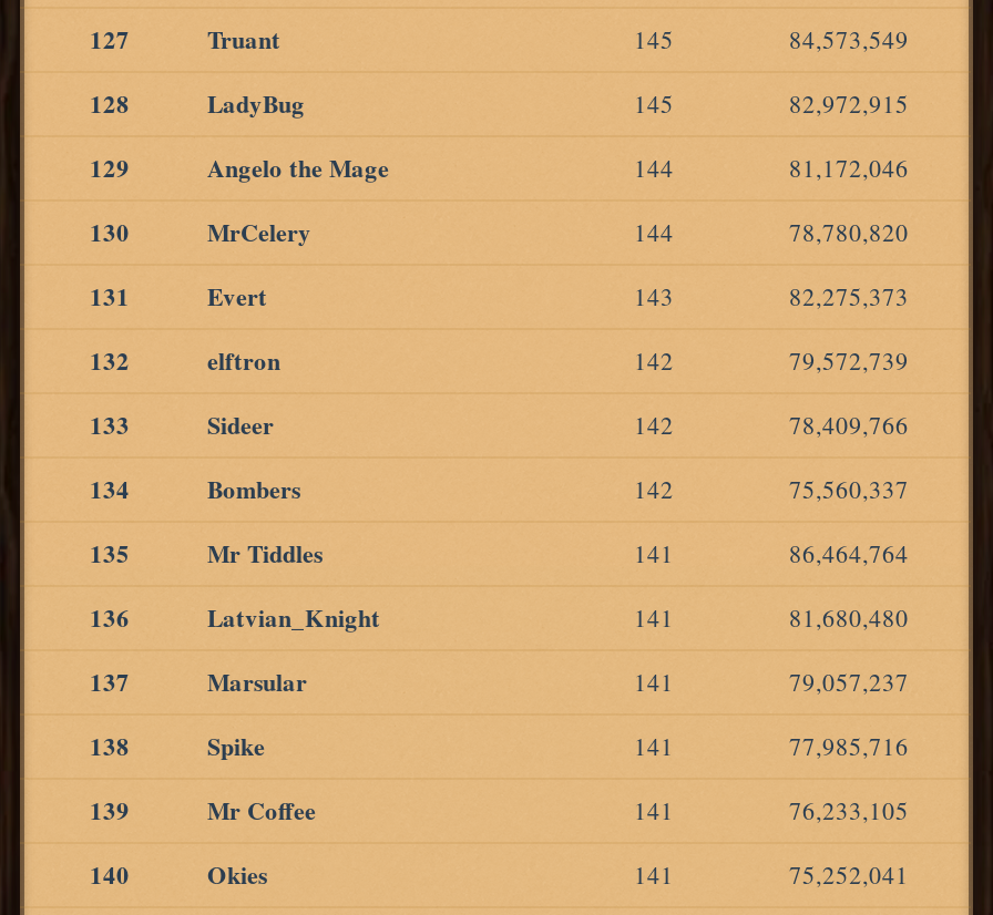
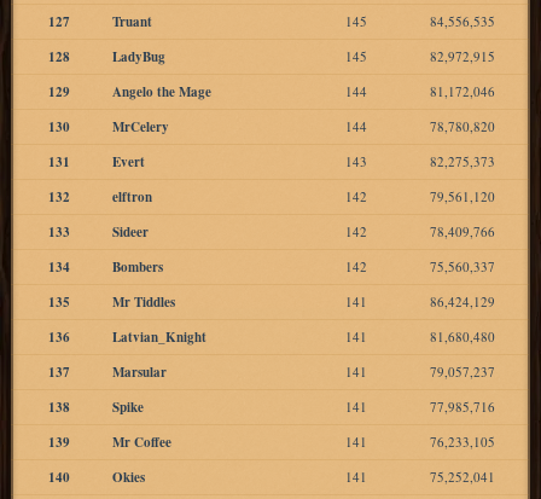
- 84,573,549
+ 84,556,535

- 79,572,739
+ 79,561,120

- 86,464,764
+ 86,424,129
